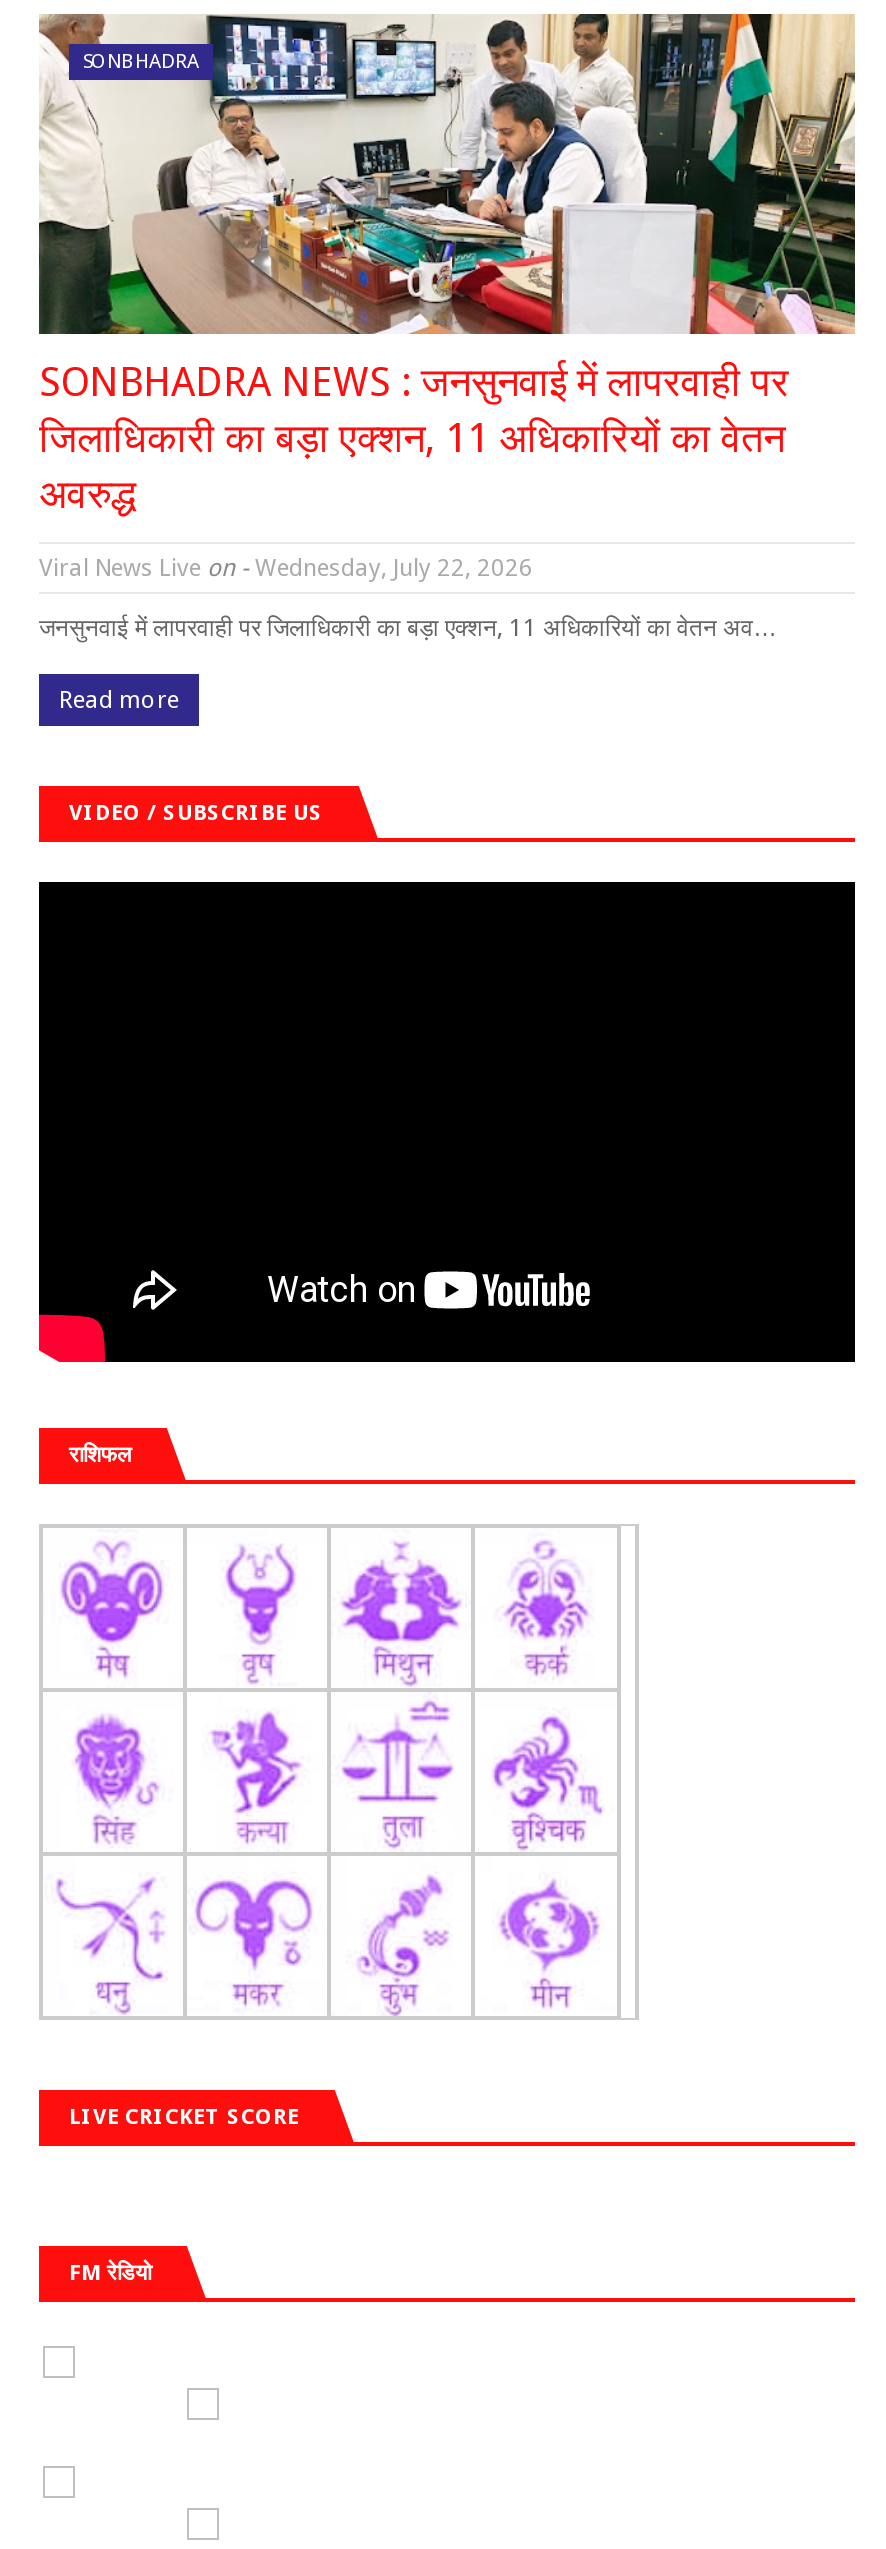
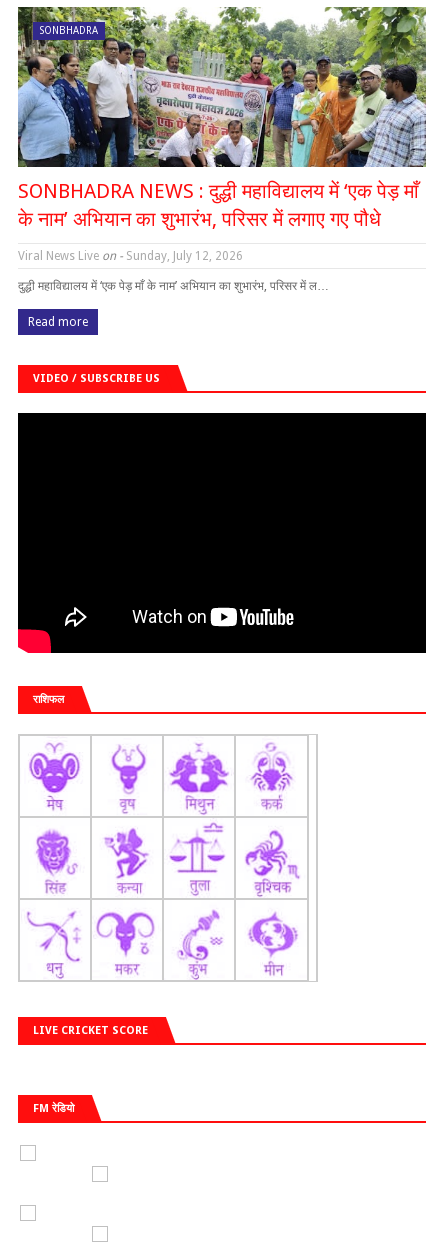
- [image]
- SONBHADRA NEWS : जनसुनवाई में लापरवाही पर
- जिलाधिकारी का बड़ा एक्शन, 11 अधिकारियों का वेतन
- अवरुद्ध
+ [image]
+ SONBHADRA NEWS : दुद्धी महाविद्यालय में ‘एक पेड़ माँ
+ के नाम’ अभियान का शुभारंभ, परिसर में लगाए गए पौधे

- Viral News Live on - Wednesday, July 22, 2026
+ Viral News Live on - Sunday, July 12, 2026

- जनसुनवाई में लापरवाही पर जिलाधिकारी का बड़ा एक्शन, 11 अधिकारियों का वेतन अव…
+ दुद्धी महाविद्यालय में ‘एक पेड़ माँ के नाम’ अभियान का शुभारंभ, परिसर में ल…
